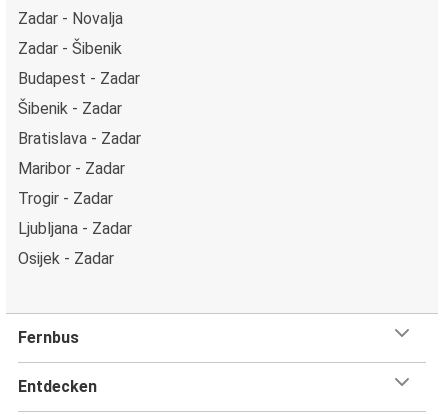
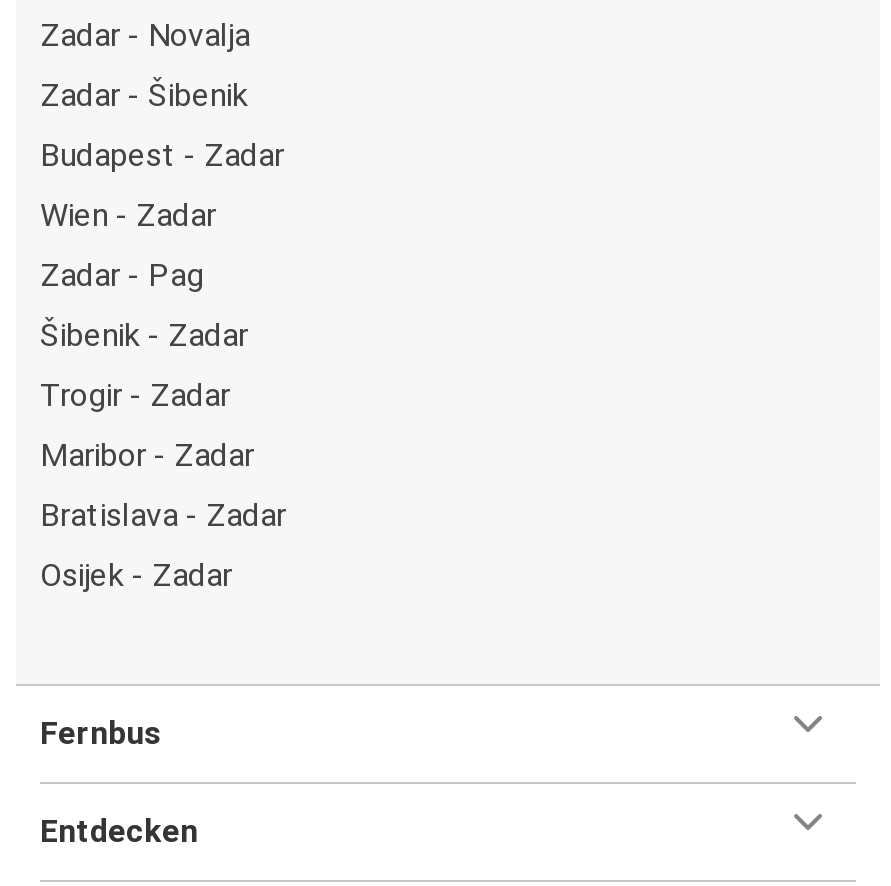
+ Wien - Zadar
+ Zadar - Pag

moved down: Šibenik - Zadar

moved down: Bratislava - Zadar

moved up: Maribor - Zadar | Trogir - Zadar

- Ljubljana - Zadar
